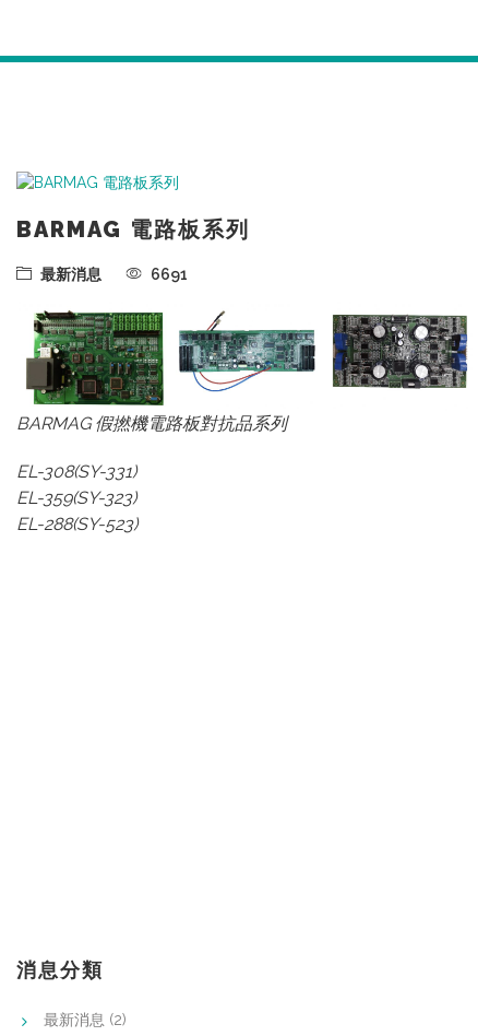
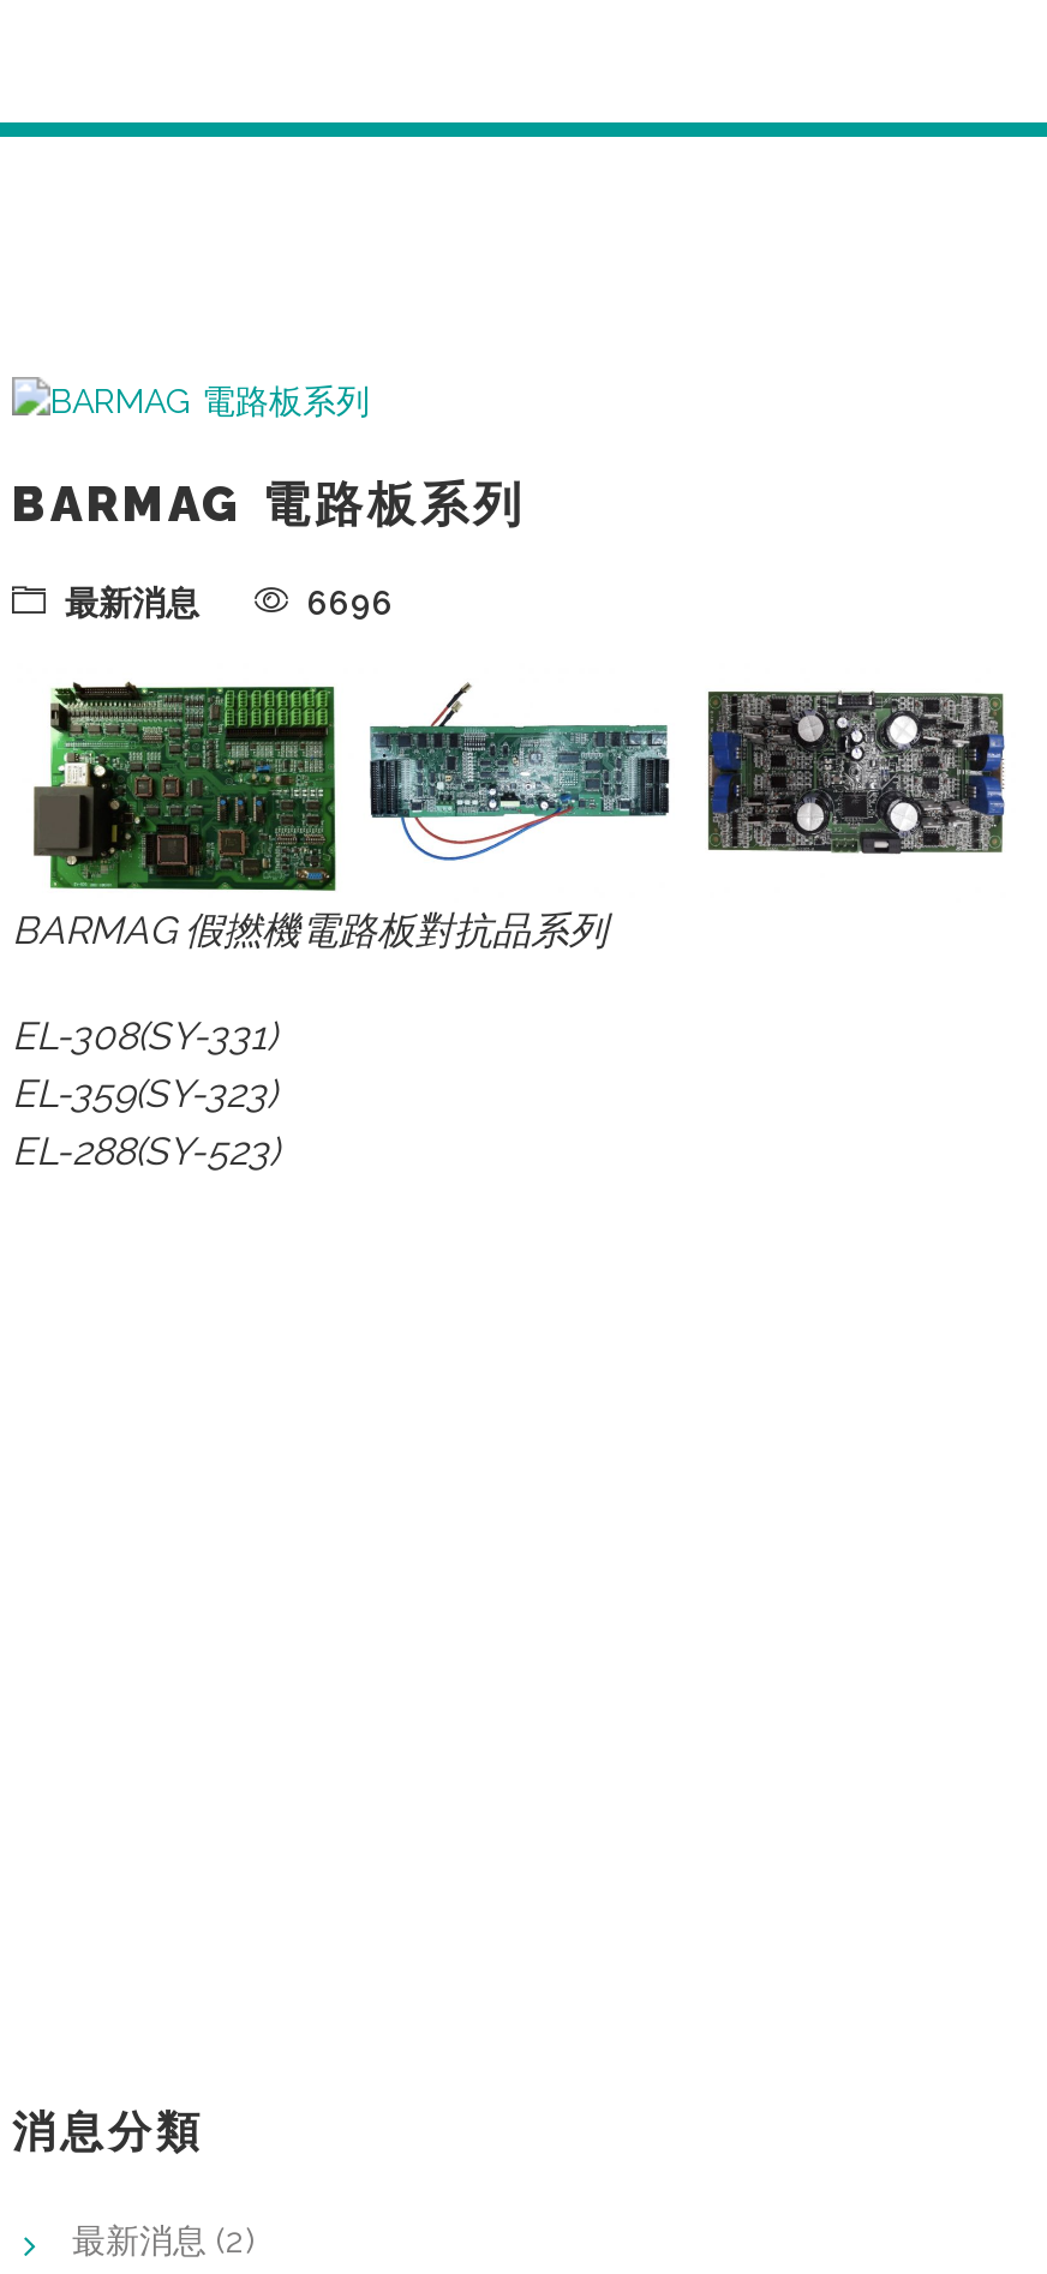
- 6691
+ 6696
